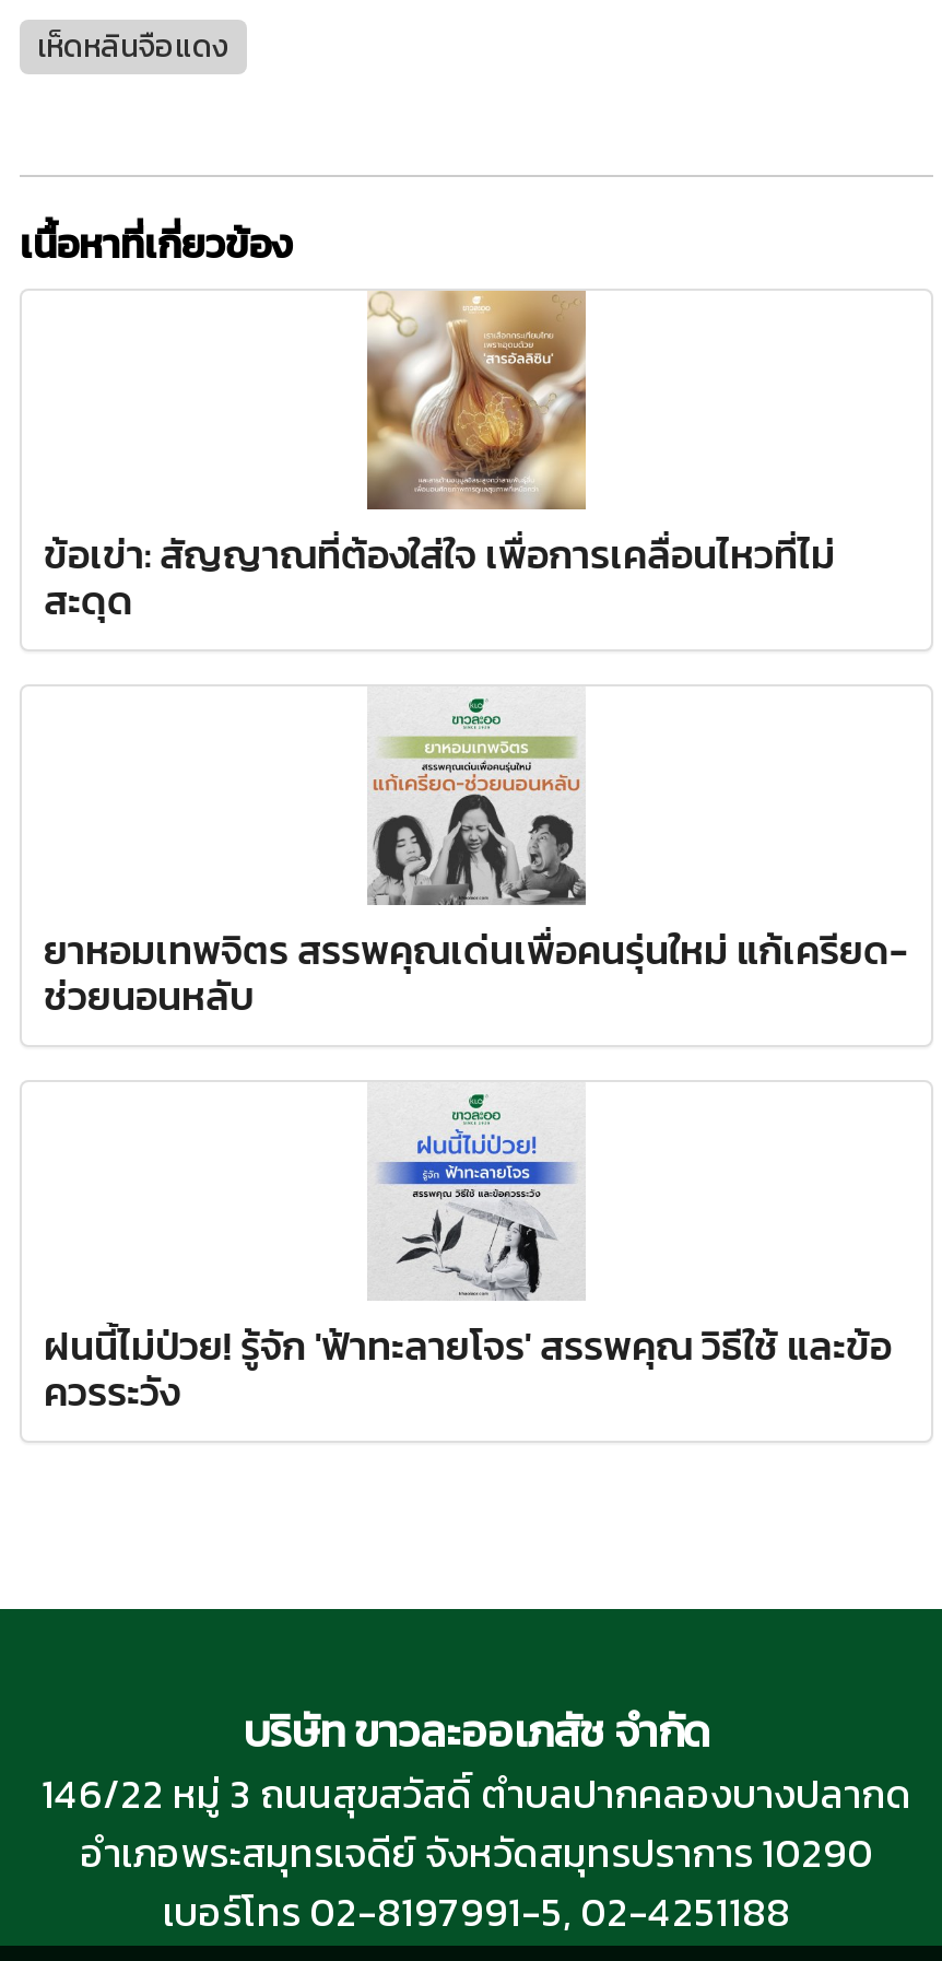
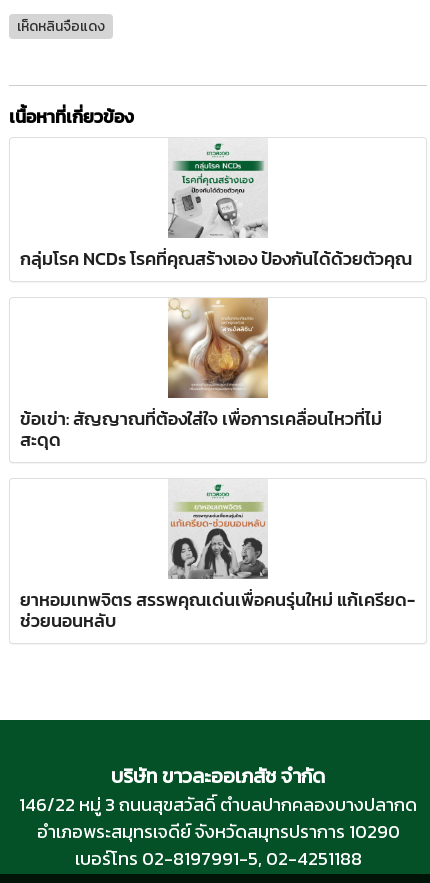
+ [image]
+ กลุ่มโรค NCDs โรคที่คุณสร้างเอง ป้องกันได้ด้วยตัวคุณ

moved down: [image] | ข้อเข่า: สัญญาณที่ต้องใส่ใจ เพื่อการเคลื่อนไหวที่ไม่ | สะดุด | ยาหอมเทพจิตร สรรพคุณเด่นเพื่อคนรุ่นใหม่ แก้เครียด- | ช่วยนอนหลับ

- [image]
- ฝนนี้ไม่ป่วย! รู้จัก 'ฟ้าทะลายโจร' สรรพคุณ วิธีใช้ และข้อ
- ควรระวัง
